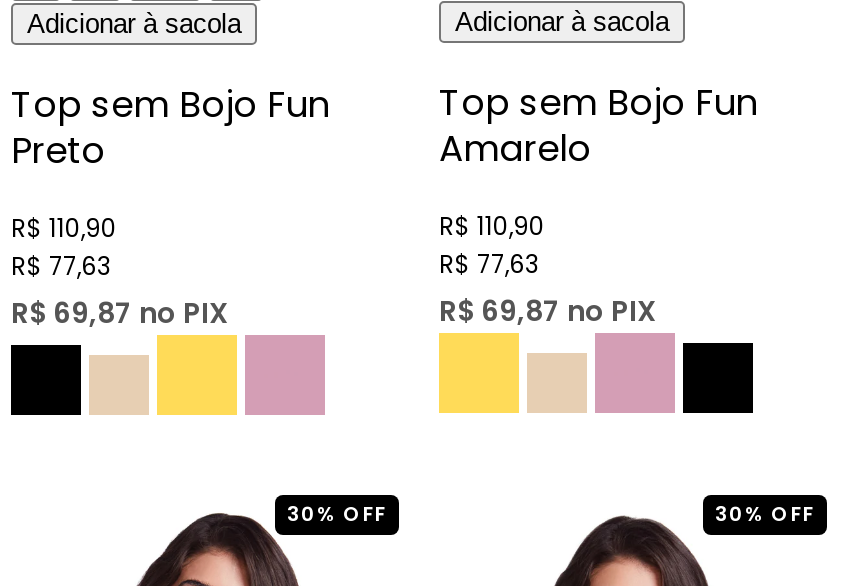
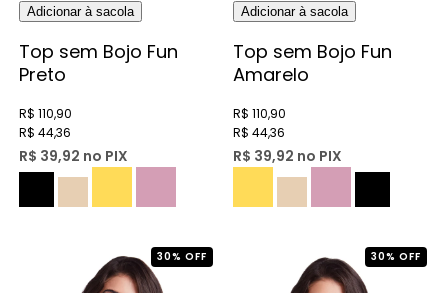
- R$ 77,63
+ R$ 44,36

- R$ 77,63
+ R$ 44,36

- R$ 69,87 no PIX
+ R$ 39,92 no PIX

- R$ 69,87 no PIX
+ R$ 39,92 no PIX
